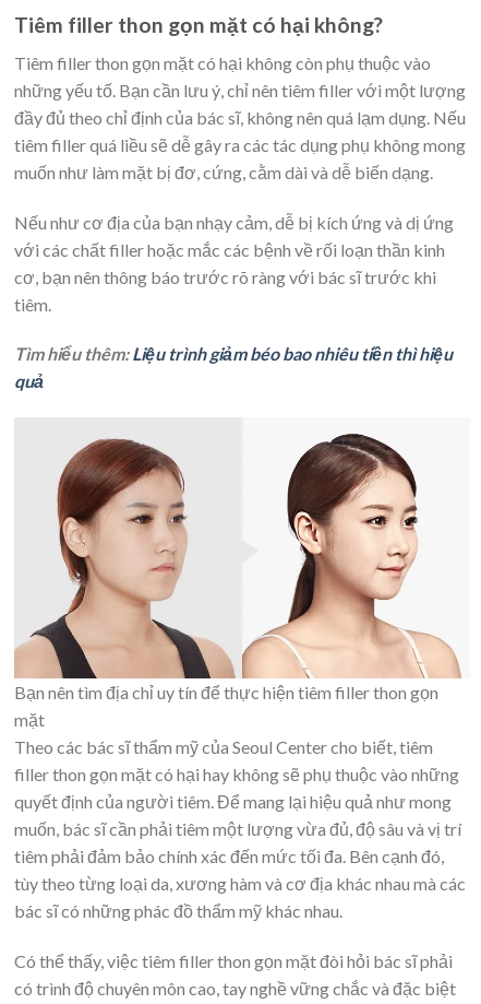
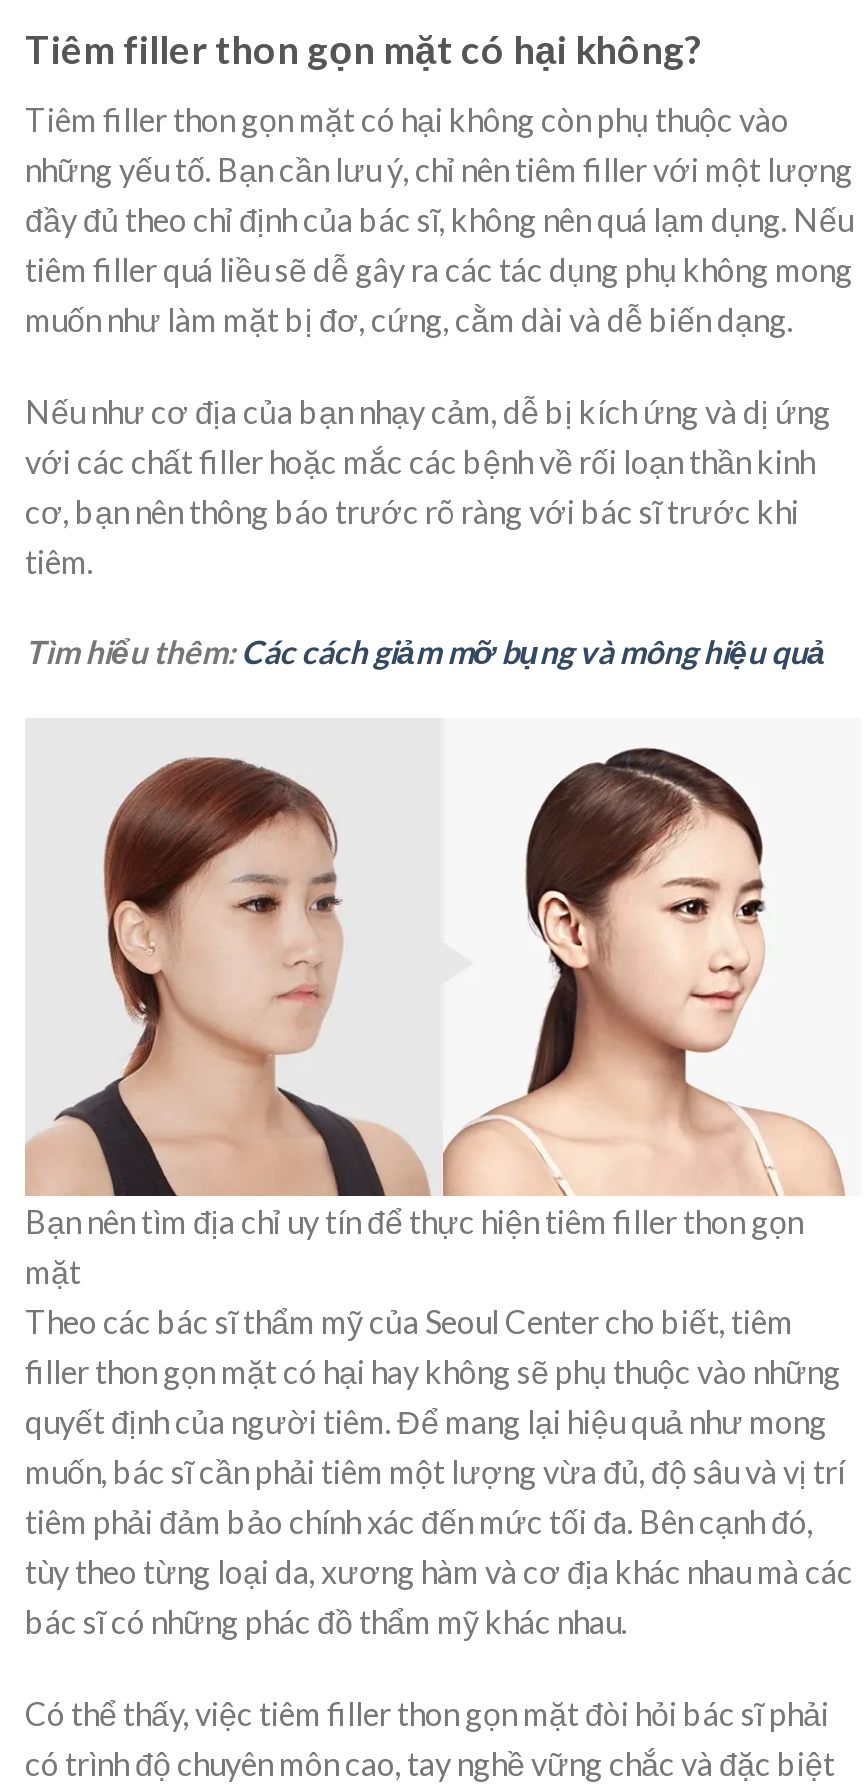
- Tìm hiểu thêm:Liệu trình giảm béo bao nhiêu tiền thì hiệu
- quả
+ Tìm hiểu thêm: Các cách giảm mỡ bụng và mông hiệu quả
